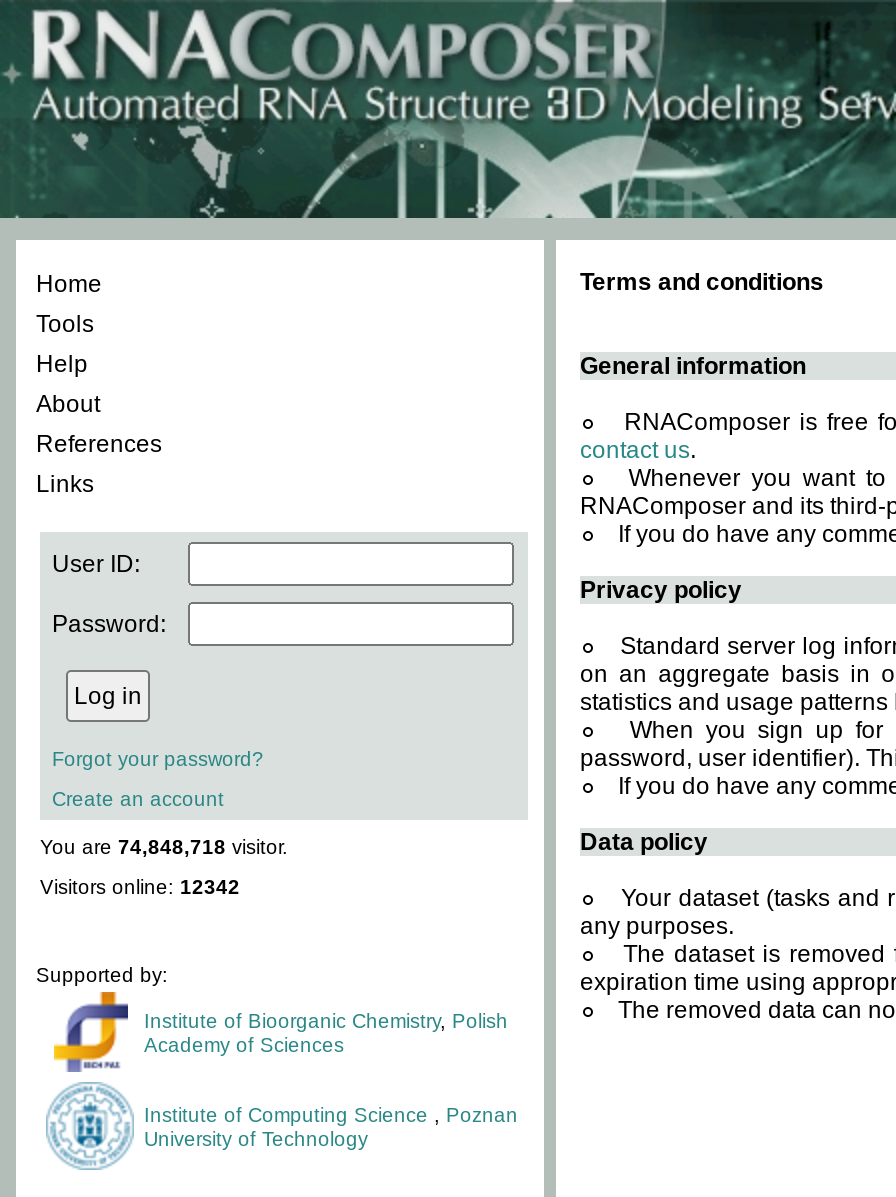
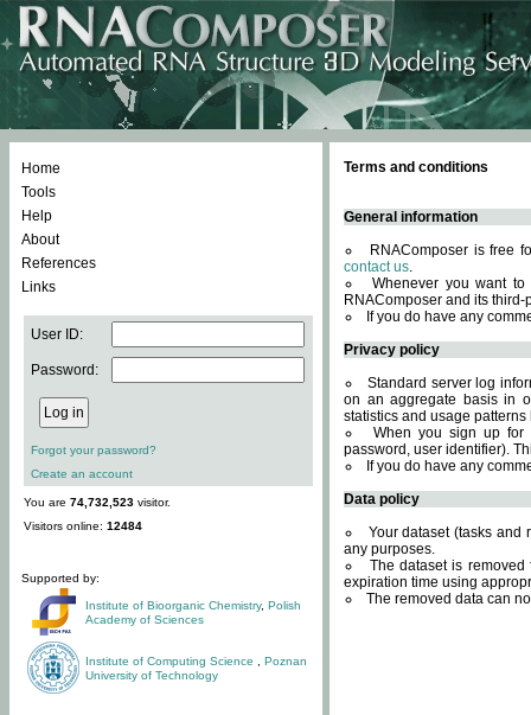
- You are 74,848,718 visitor.
+ You are 74,732,523 visitor.

- Visitors online: 12342
+ Visitors online: 12484
